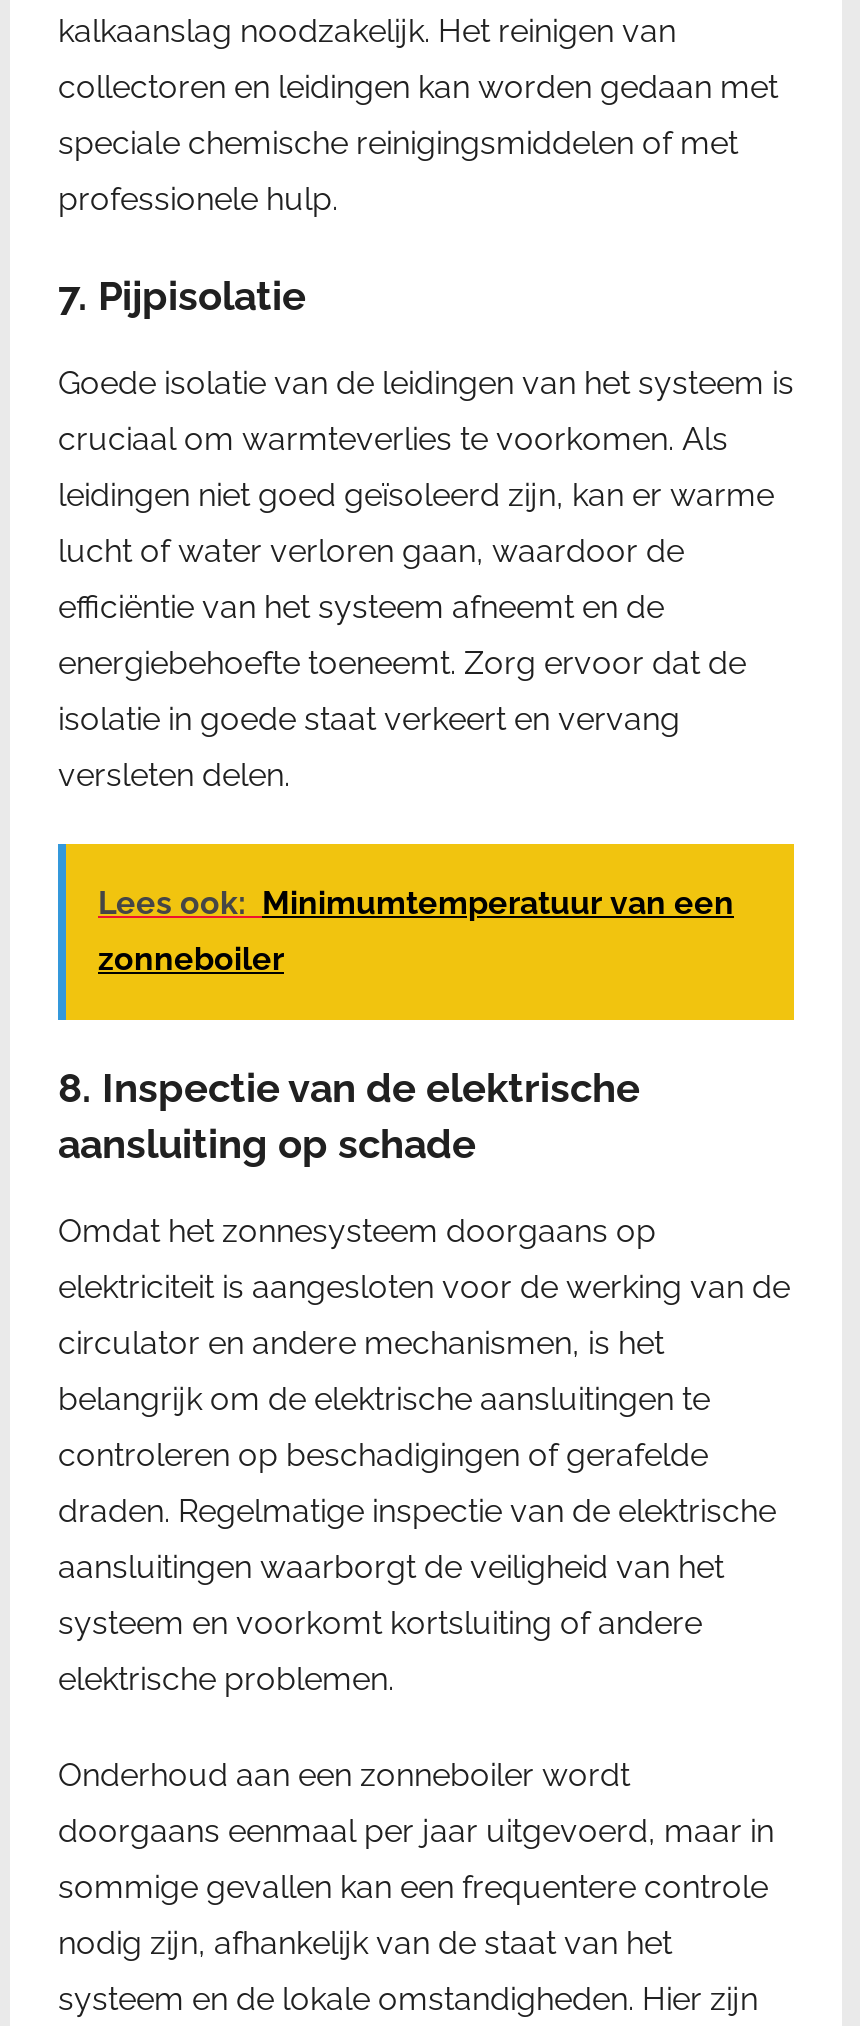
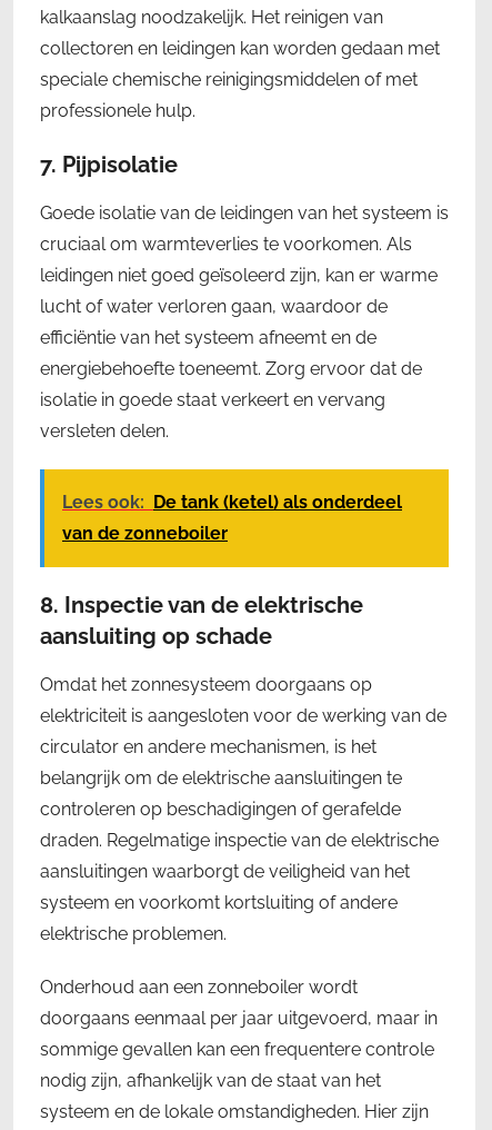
- Lees ook: Minimumtemperatuur van een
+ Lees ook: De tank (ketel) als onderdeel

- zonneboiler
+ van de zonneboiler
